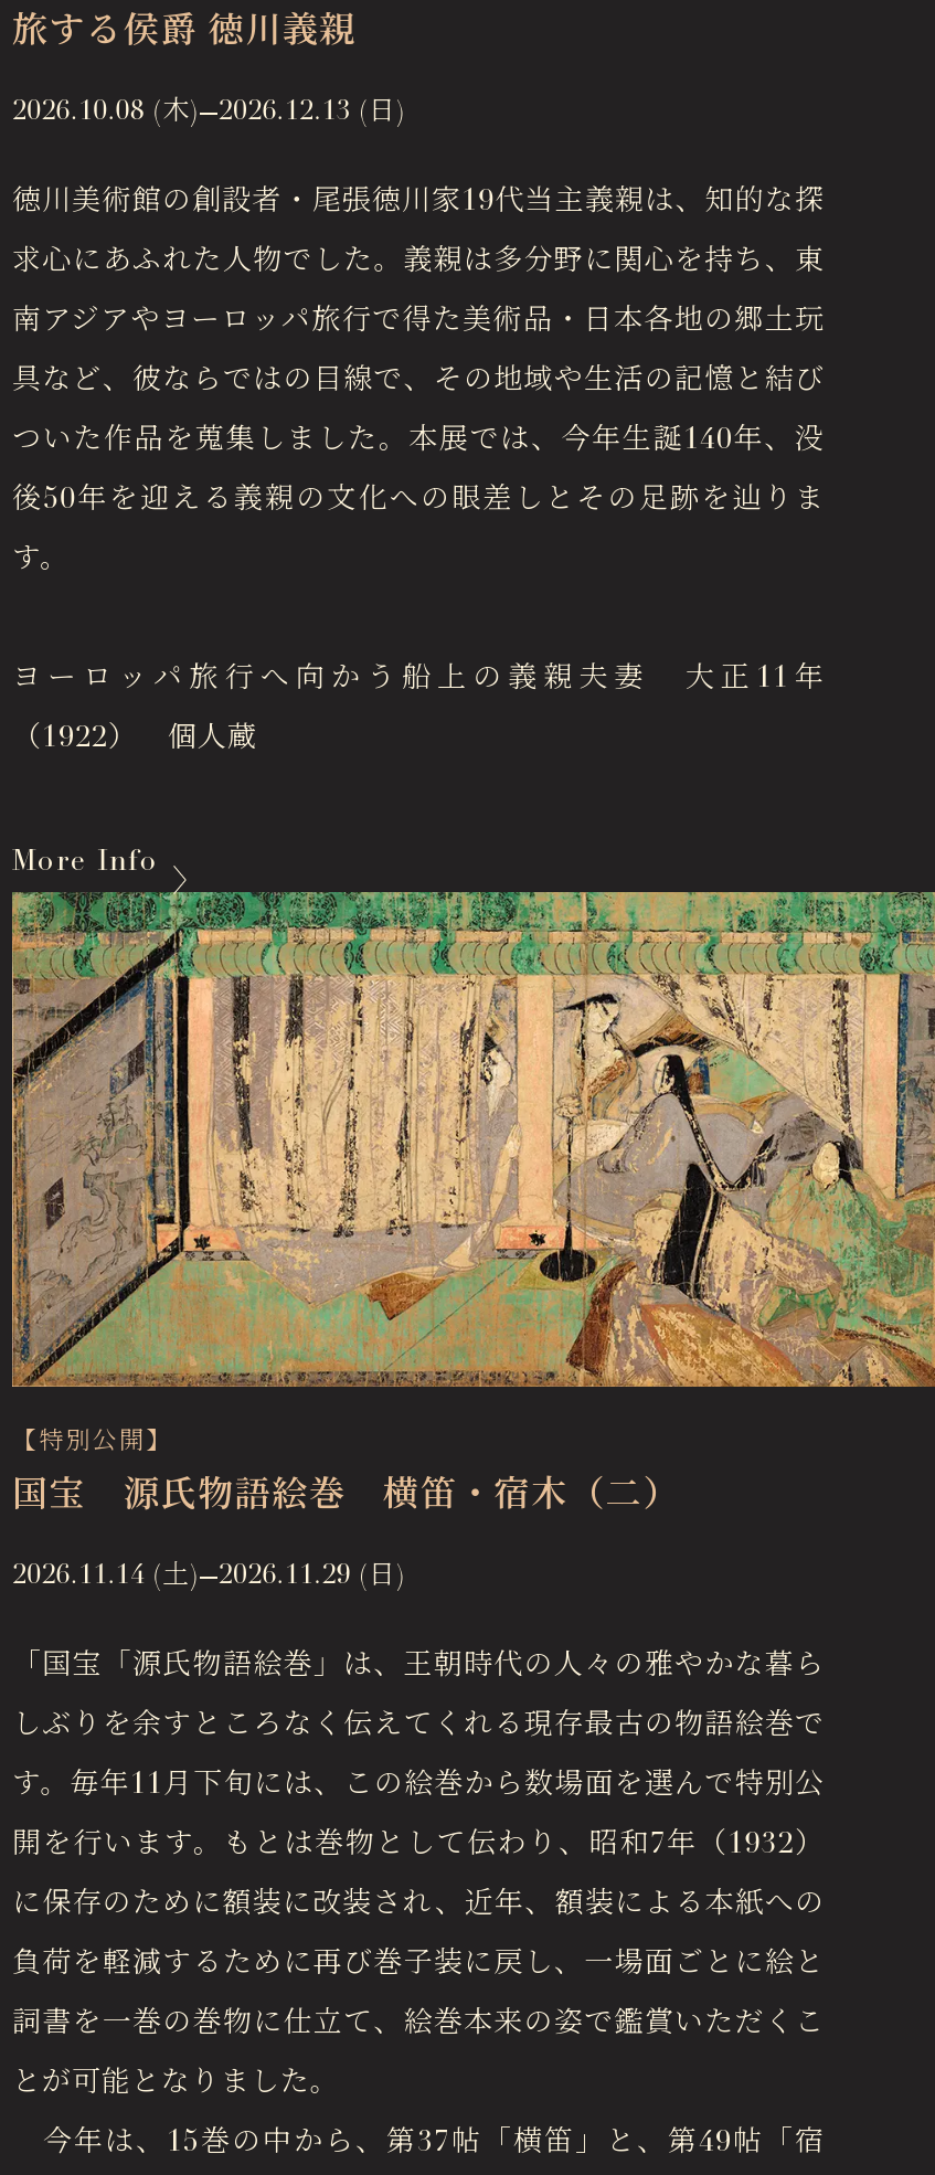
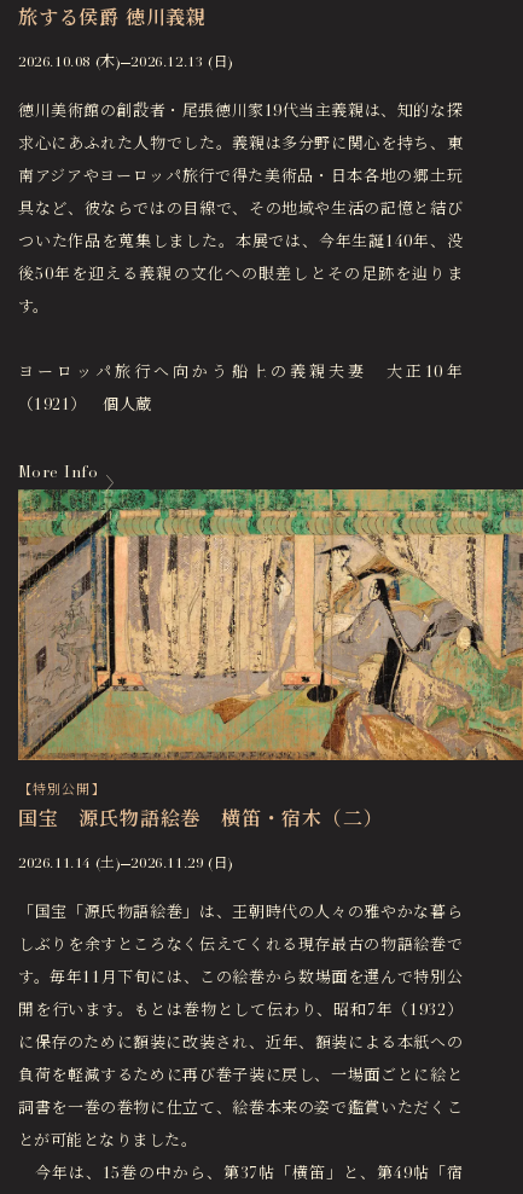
- ヨーロッパ旅行へ向かう船上の義親夫妻 大正11年
+ ヨーロッパ旅行へ向かう船上の義親夫妻 大正10年

- （1922） 個人蔵
+ （1921） 個人蔵
